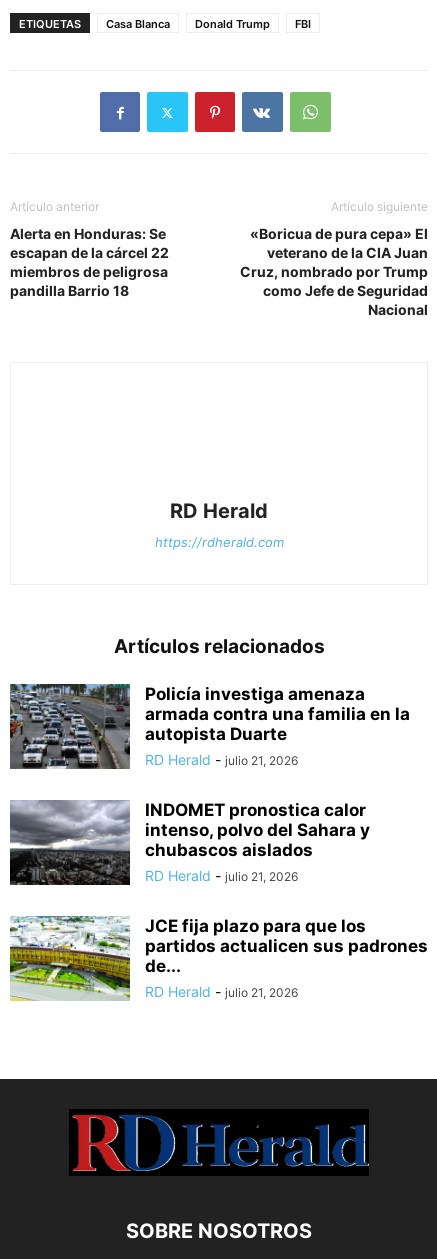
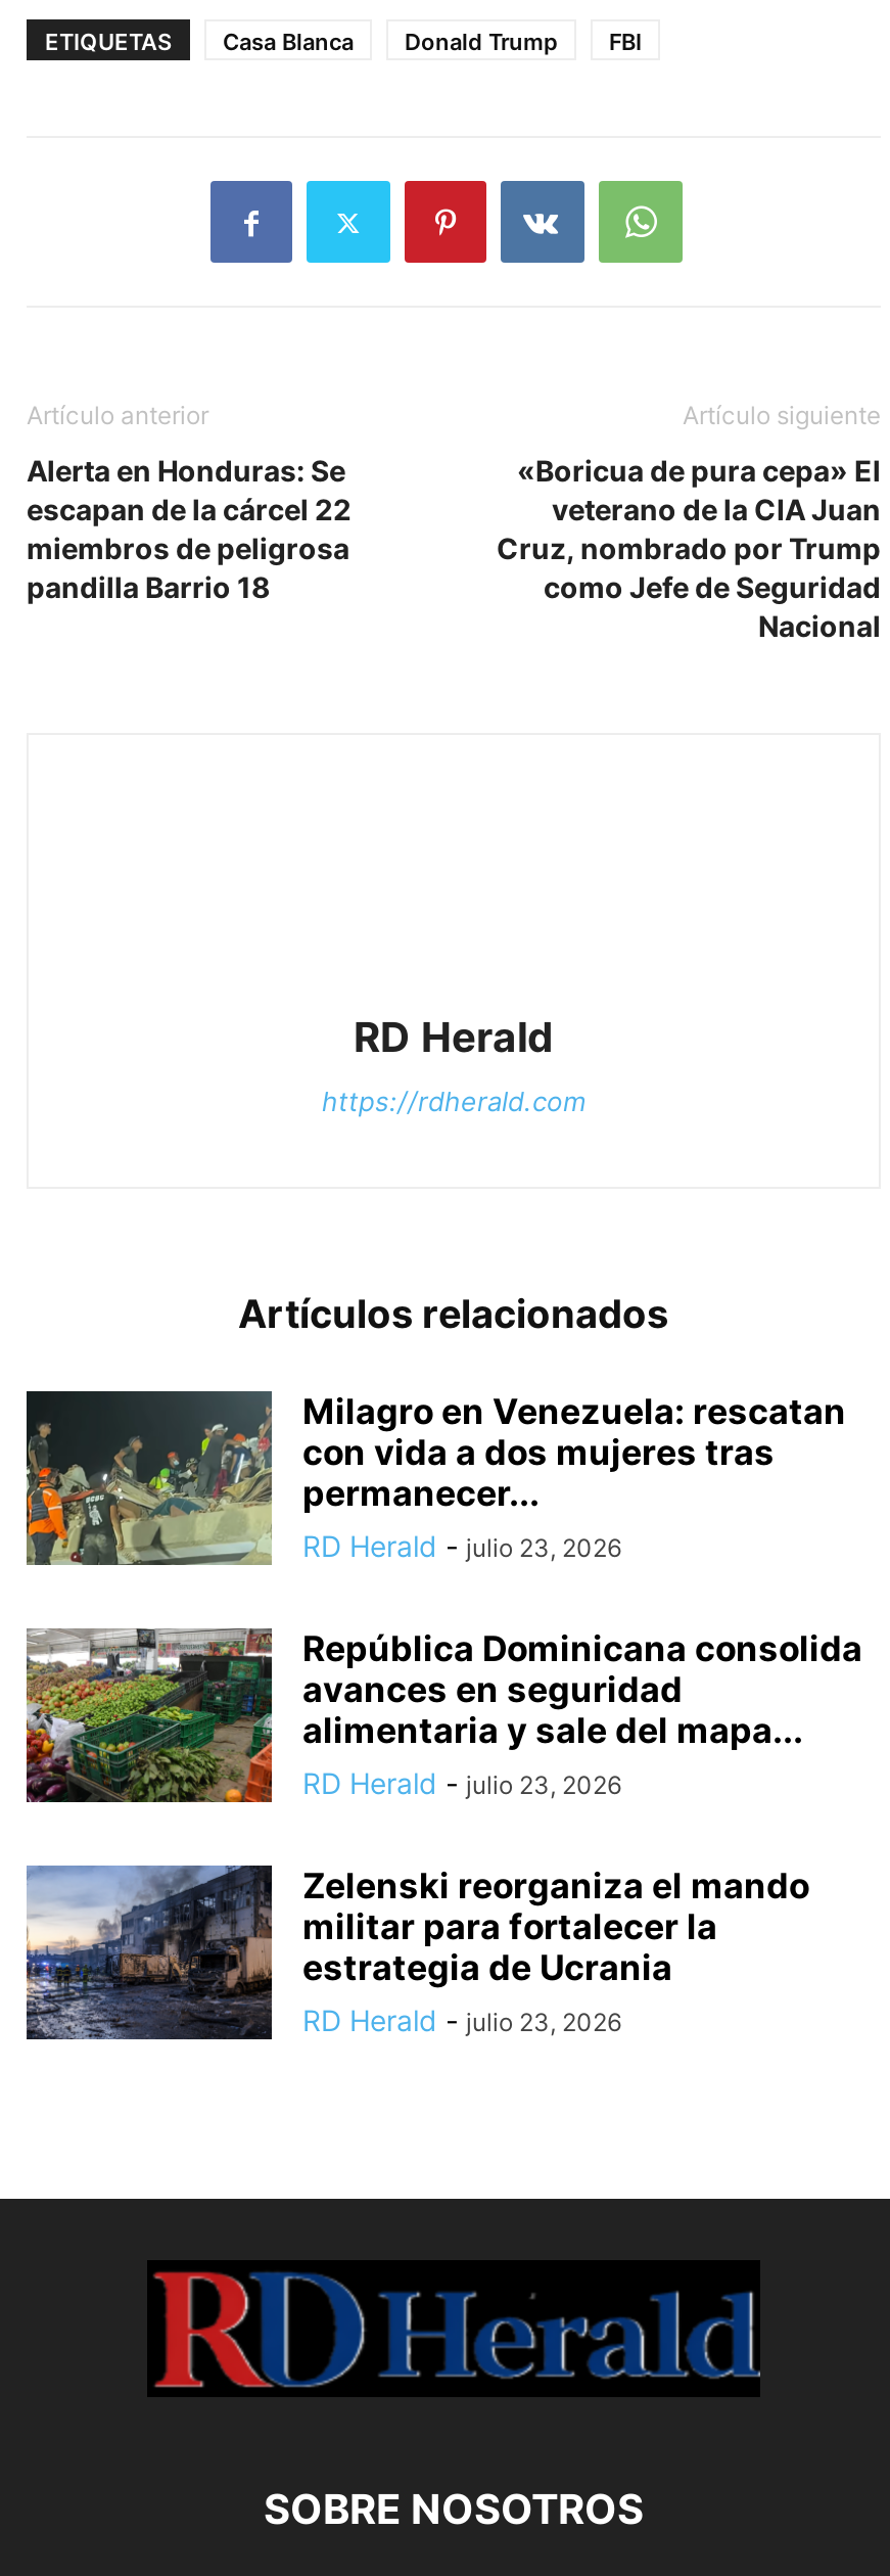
- [image]
- Policía investiga amenaza
- armada contra una familia en la
- autopista Duarte
- RD Herald - julio 21, 2026
+ [image]
+ Milagro en Venezuela: rescatan
+ con vida a dos mujeres tras
+ permanecer...
+ RD Herald - julio 23, 2026

- [image]
- INDOMET pronostica calor
- intenso, polvo del Sahara y
- chubascos aislados
- RD Herald - julio 21, 2026
+ [image]
+ República Dominicana consolida
+ avances en seguridad
+ alimentaria y sale del mapa...
+ RD Herald - julio 23, 2026

- [image]
- JCE fija plazo para que los
- partidos actualicen sus padrones
- de...
- RD Herald - julio 21, 2026
+ [image]
+ Zelenski reorganiza el mando
+ militar para fortalecer la
+ estrategia de Ucrania
+ RD Herald - julio 23, 2026
